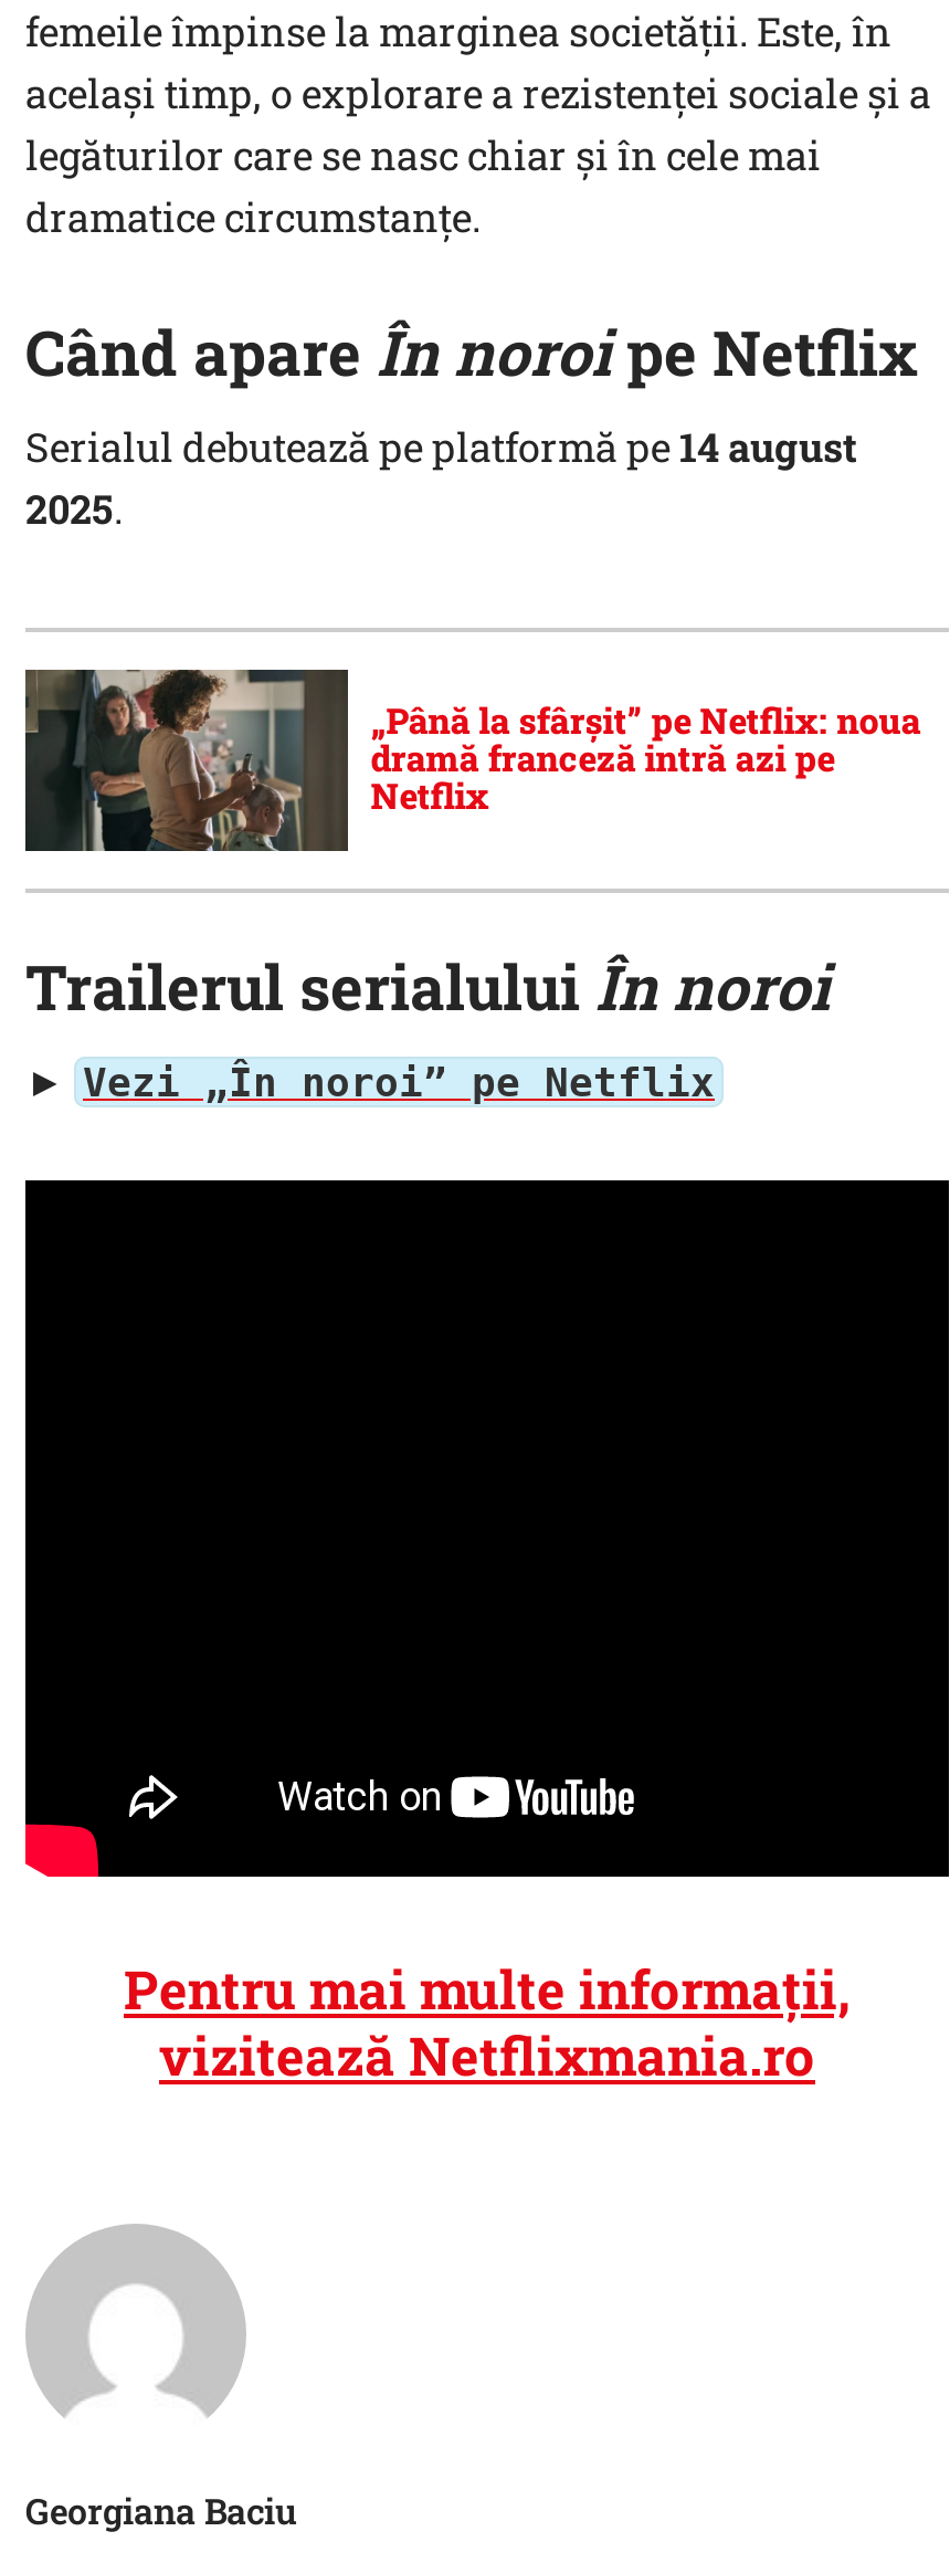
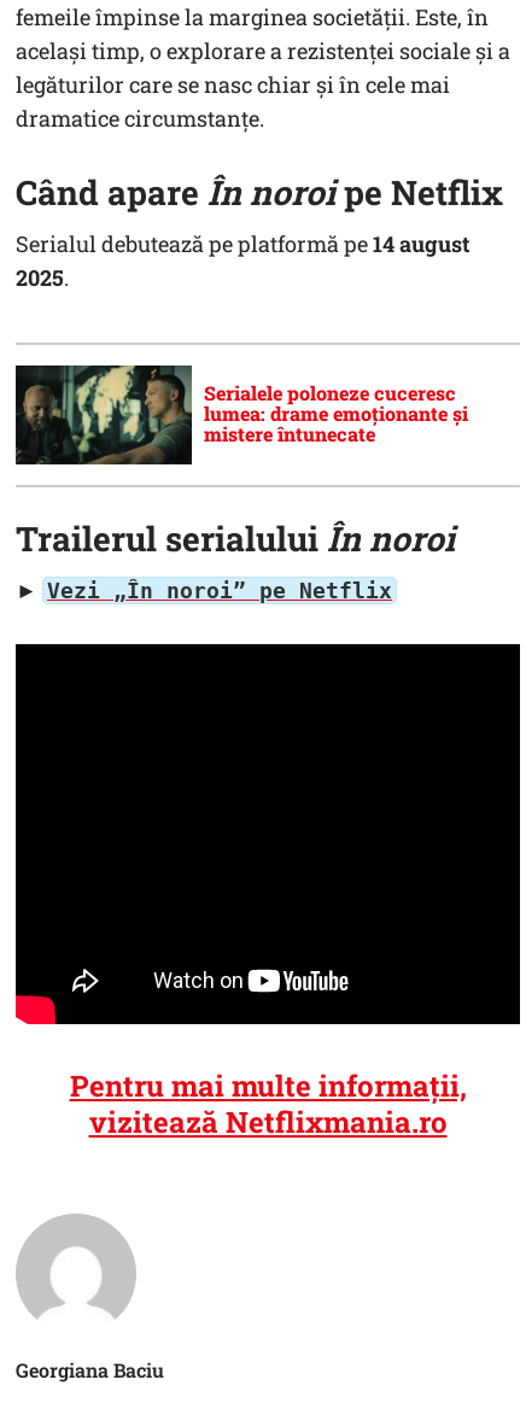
- [image]
- „Până la sfârșit” pe Netflix: noua
- dramă franceză intră azi pe
- Netflix
+ [image]
+ Serialele poloneze cuceresc
+ lumea: drame emoționante și
+ mistere întunecate
